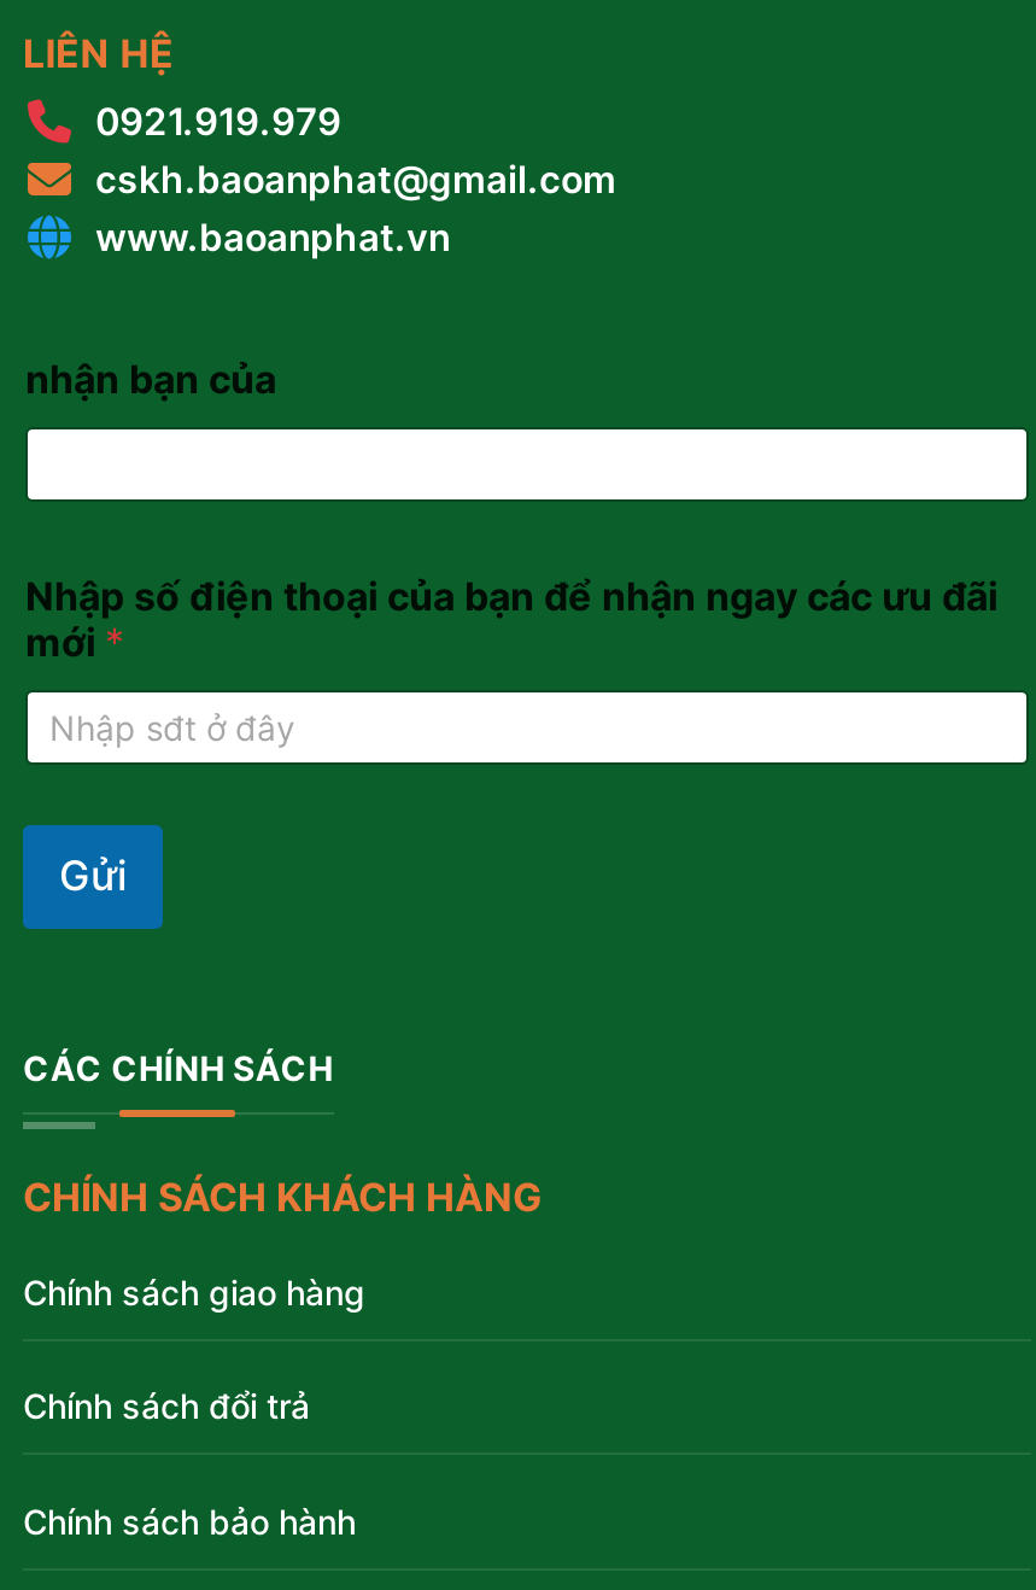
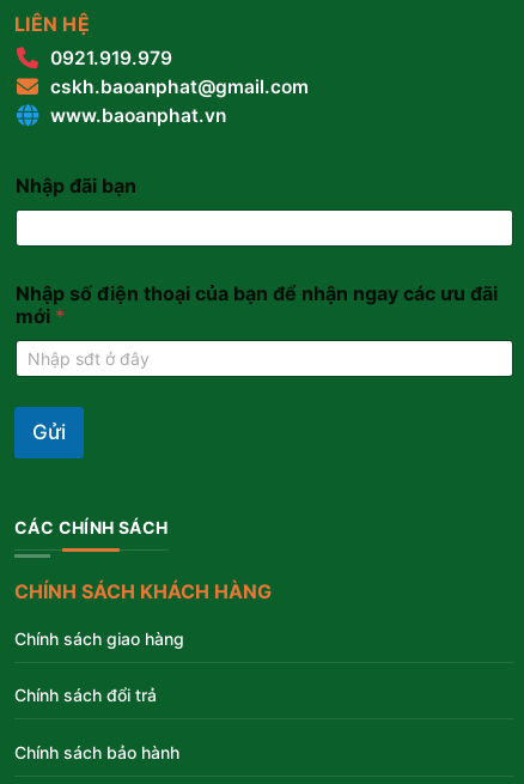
- nhận bạn của
+ Nhập đãi bạn
